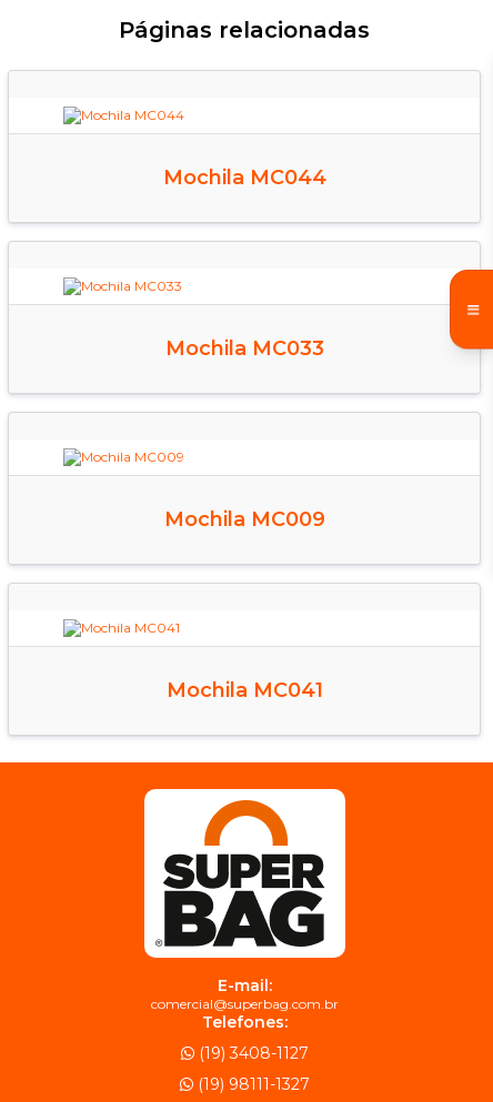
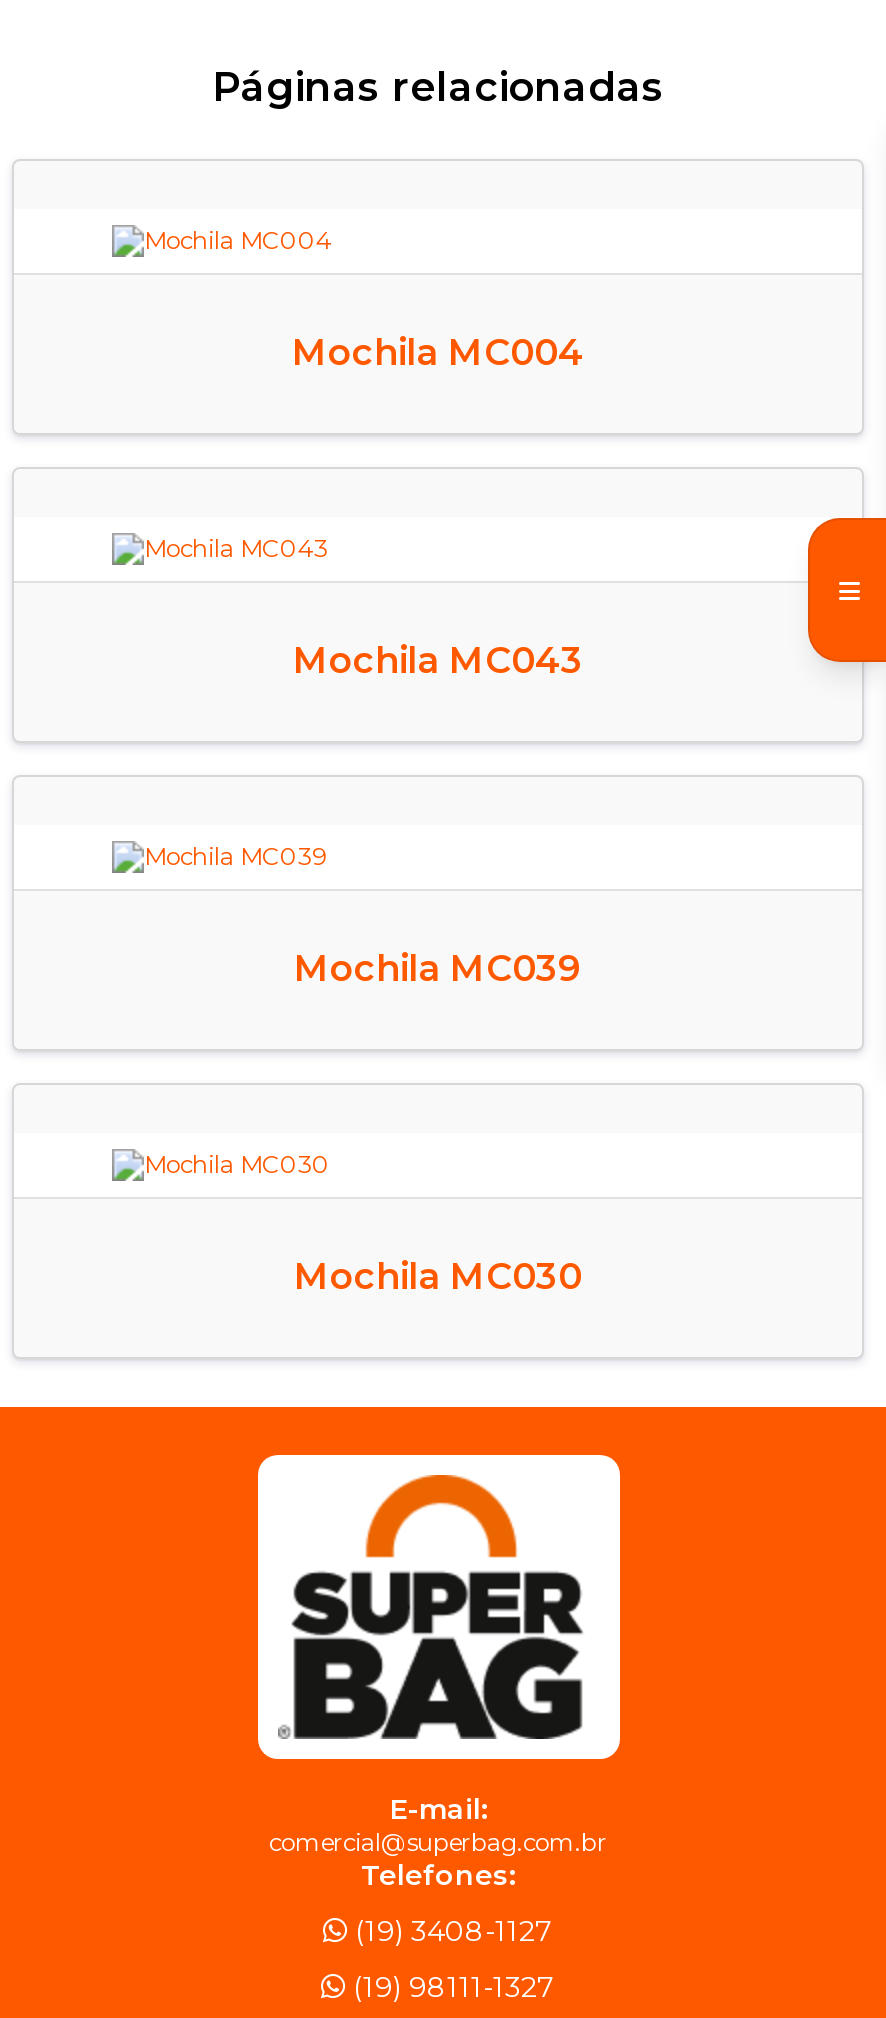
- Mochila MC044
+ Mochila MC004

- Mochila MC033
+ Mochila MC043

- Mochila MC009
+ Mochila MC039

- Mochila MC041
+ Mochila MC030
